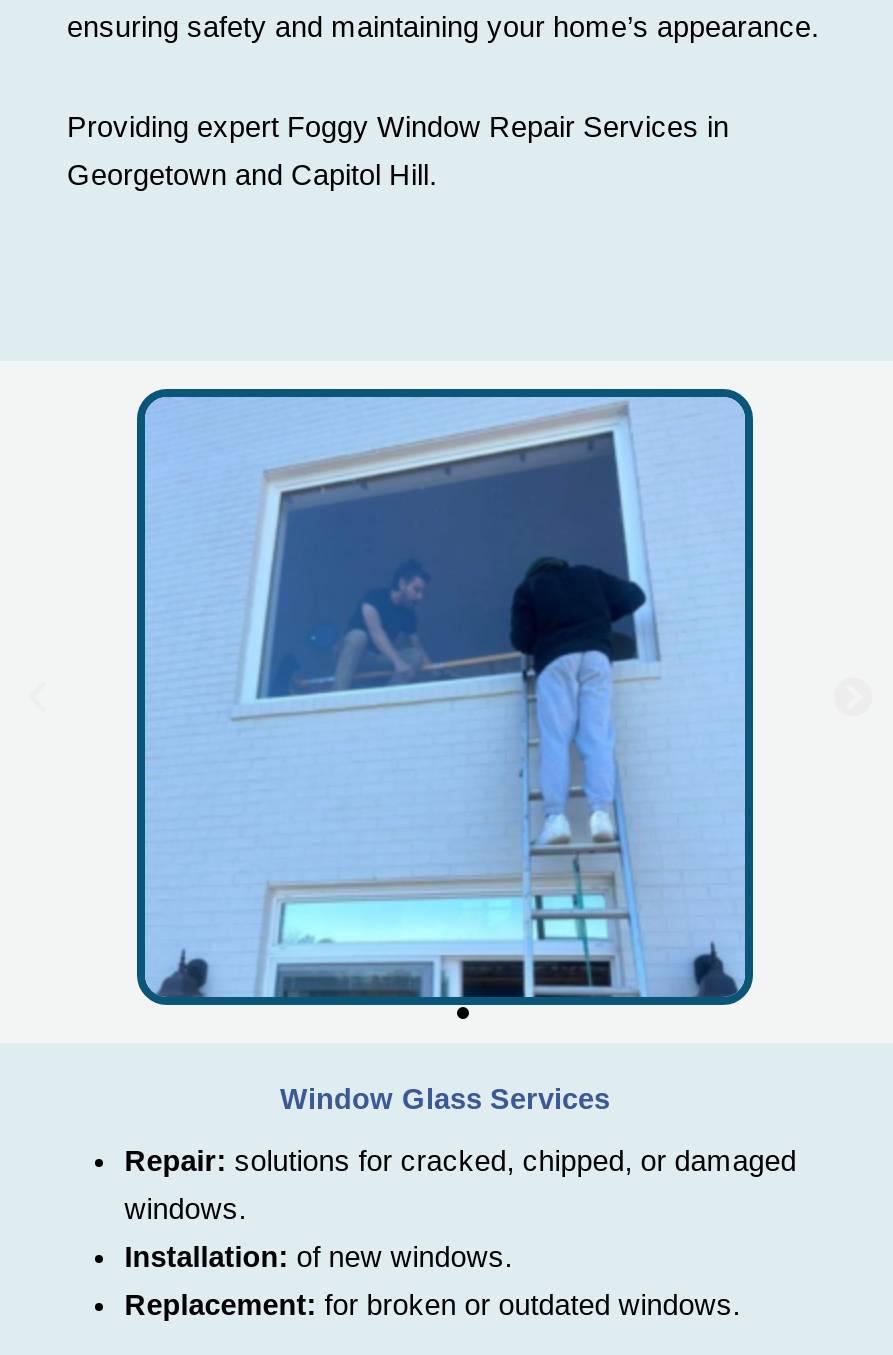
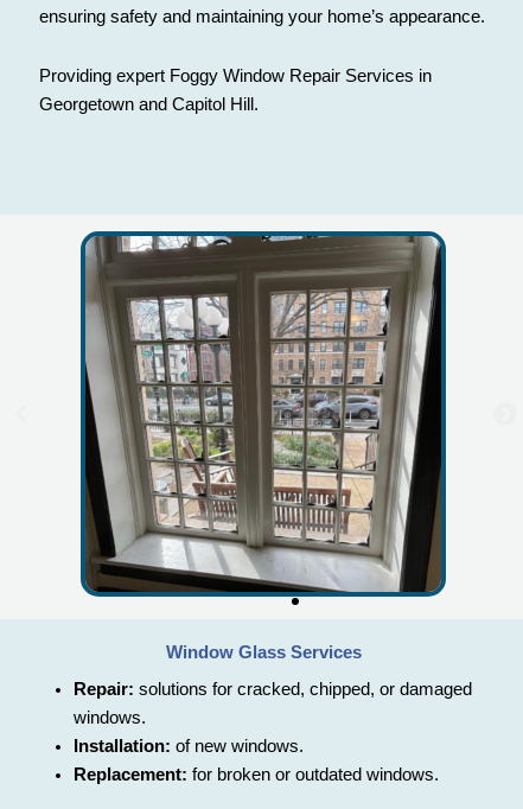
- [image]
+ [image]
